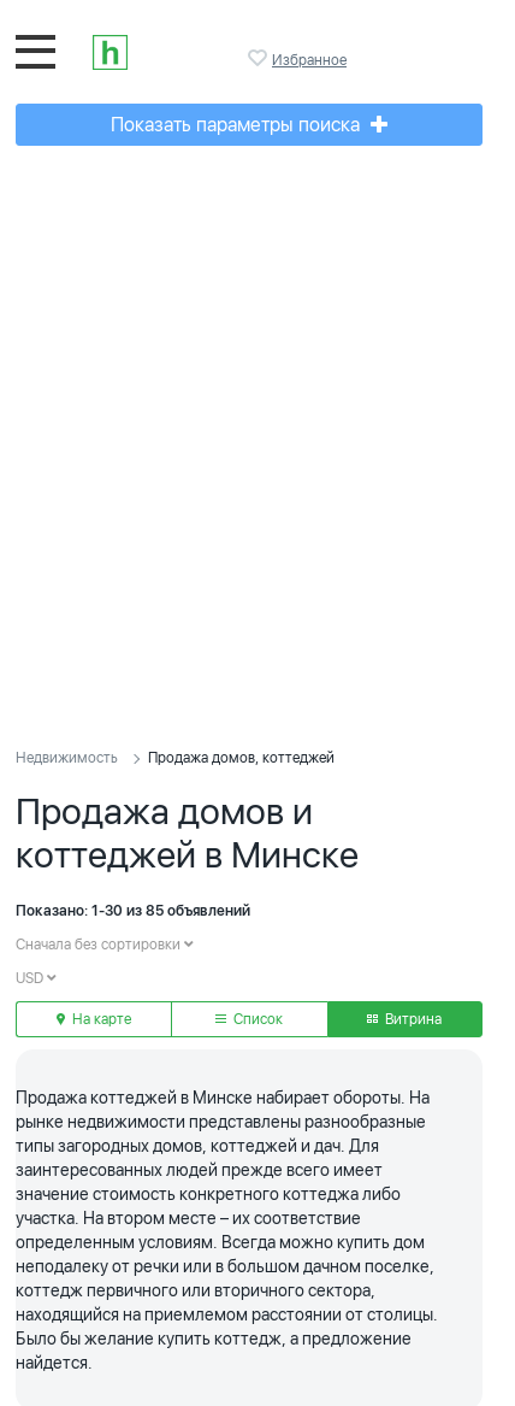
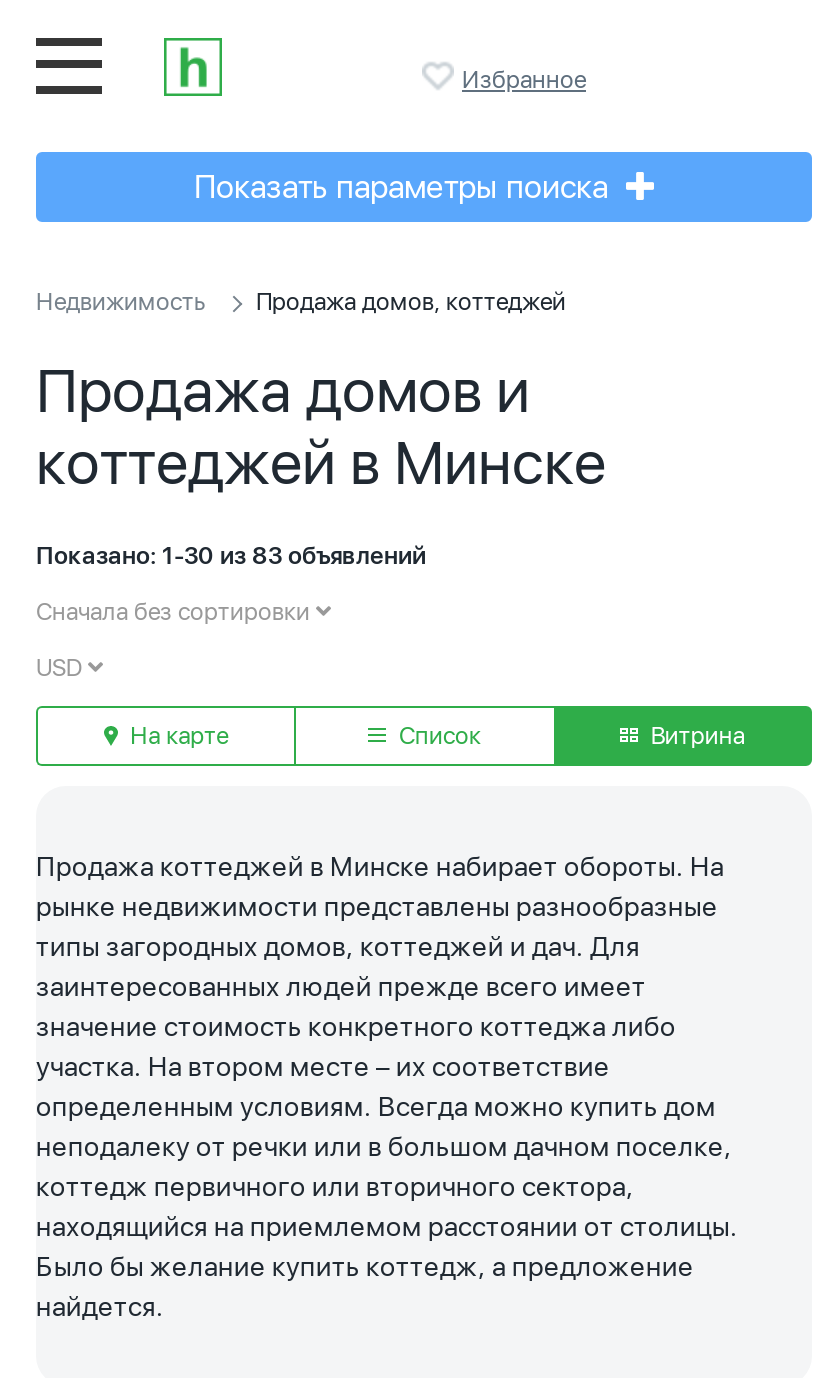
- Показано: 1-30 из 85 объявлений
+ Показано: 1-30 из 83 объявлений
